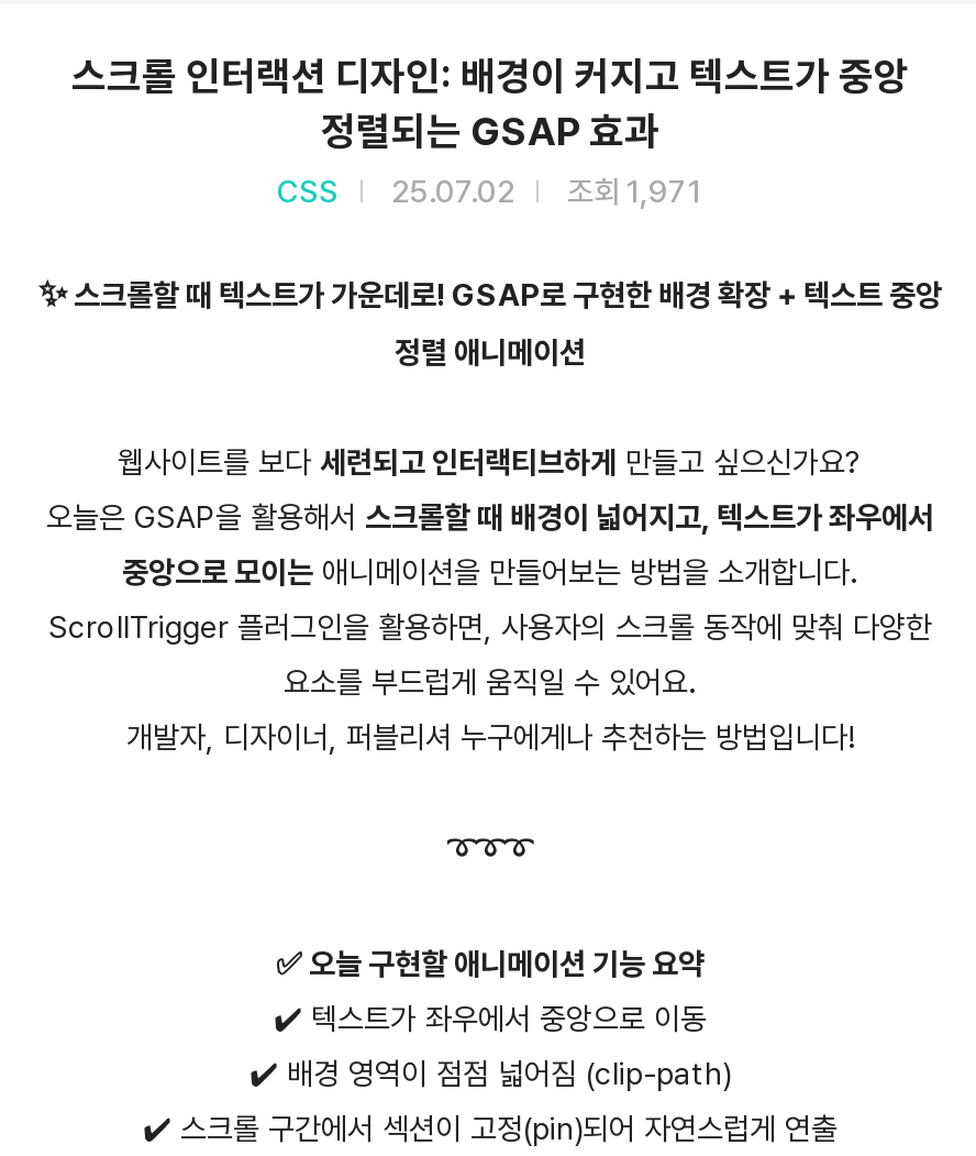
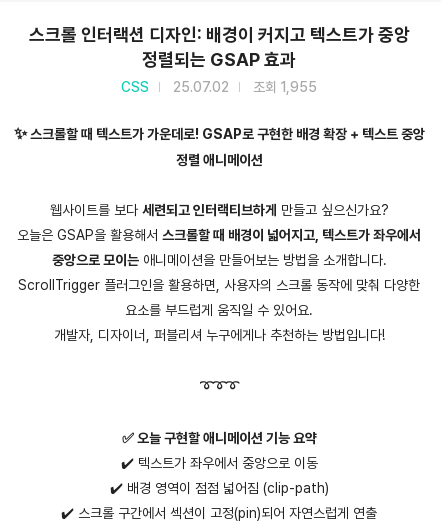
- CSS 25.07.02 조회 1,971
+ CSS 25.07.02 조회 1,955
